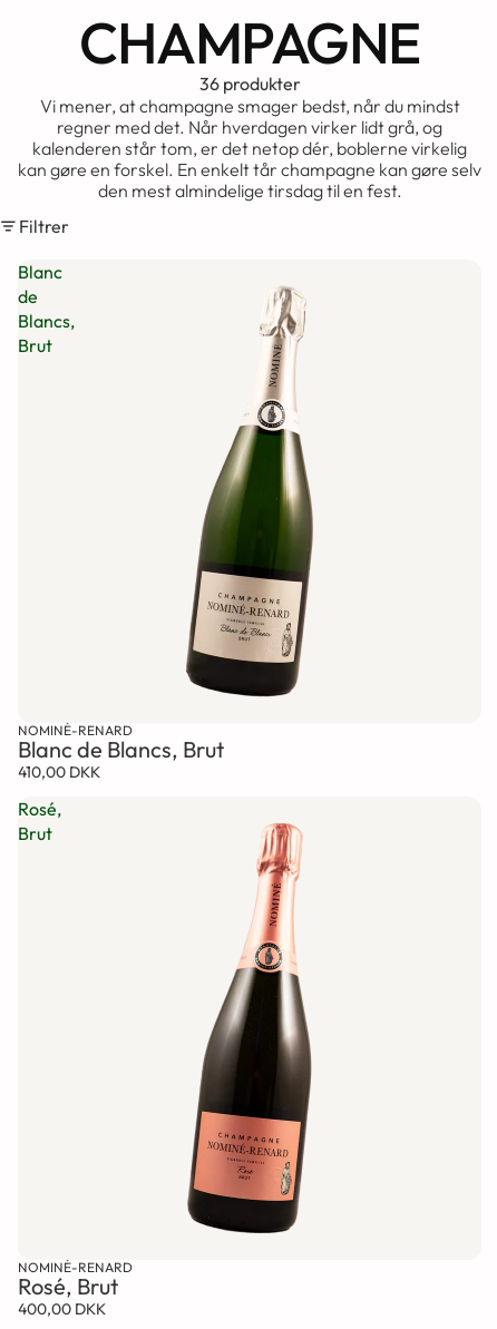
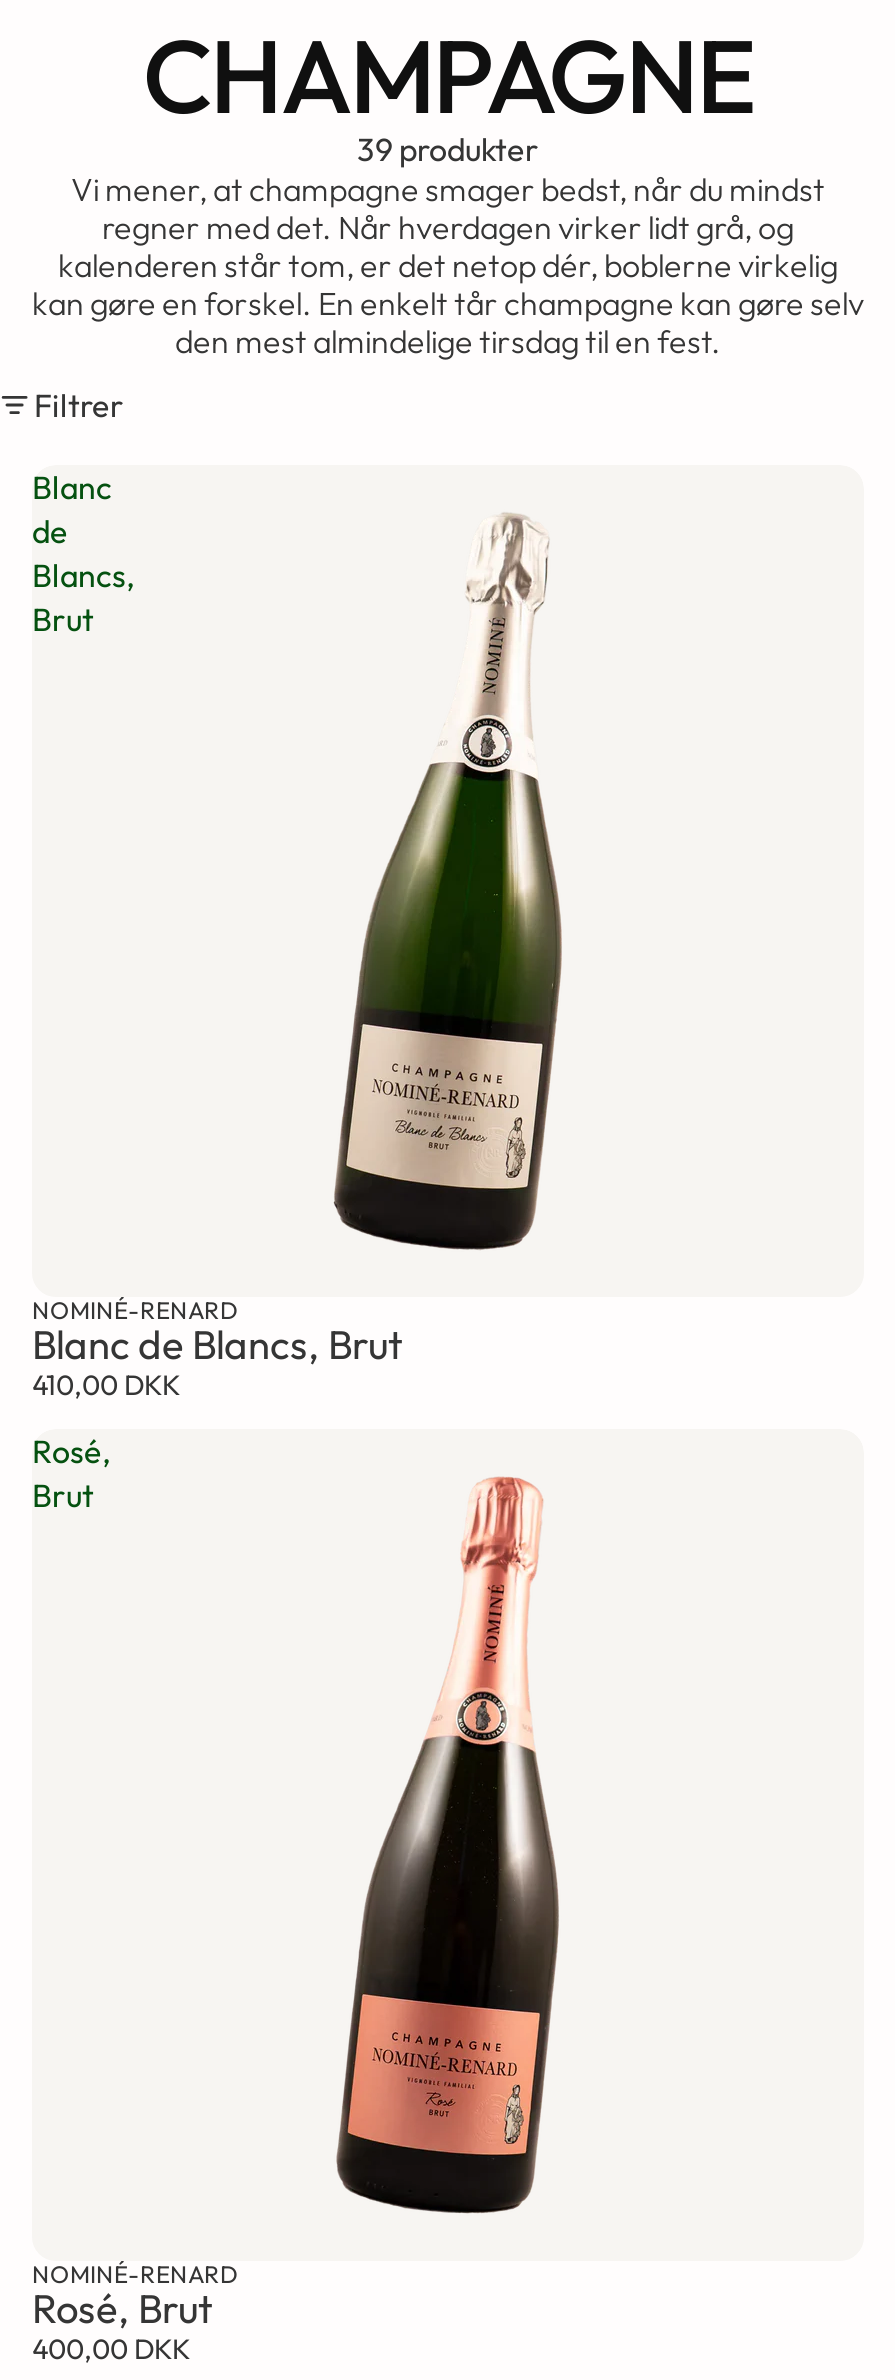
- 36 produkter
+ 39 produkter
